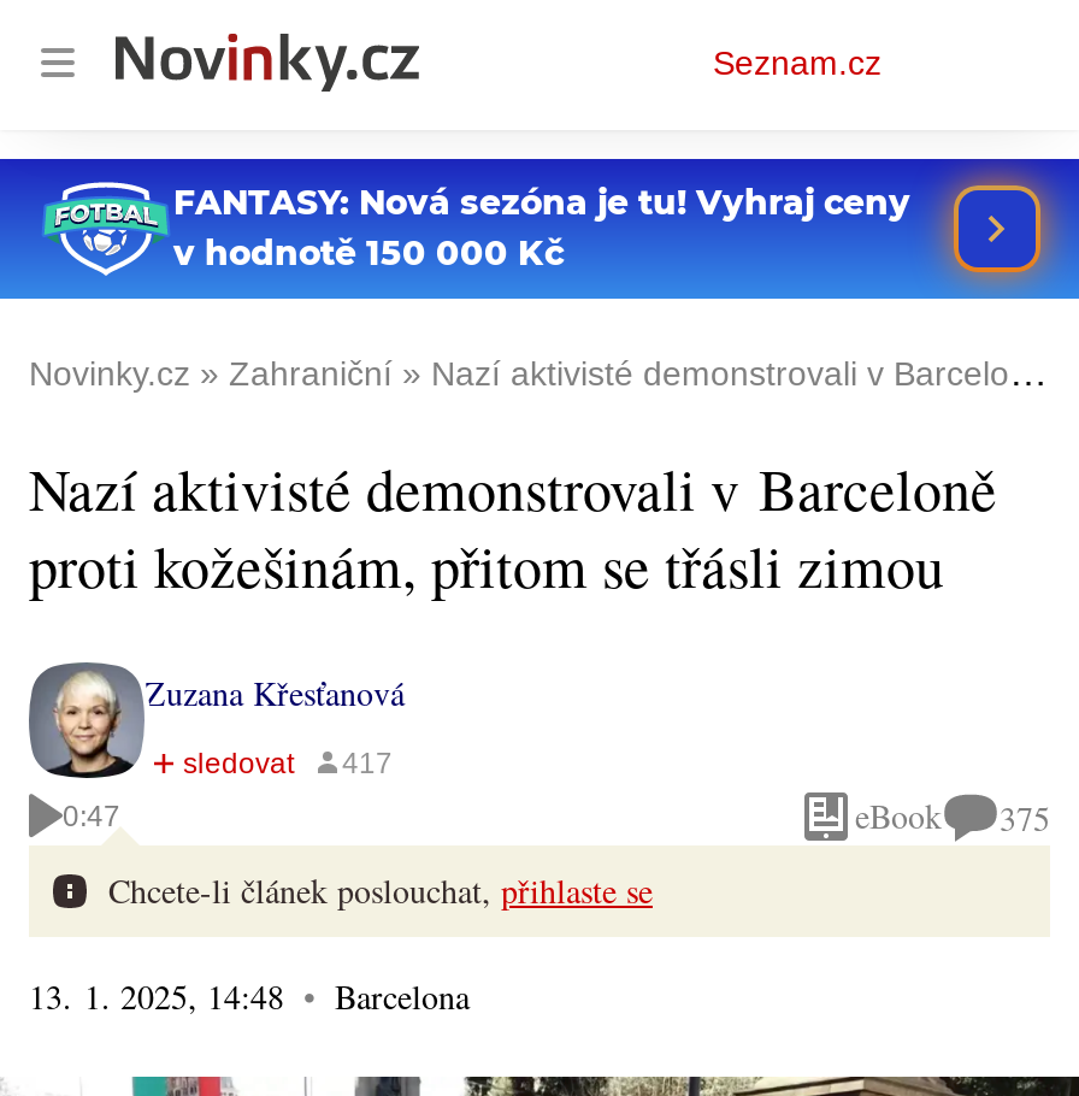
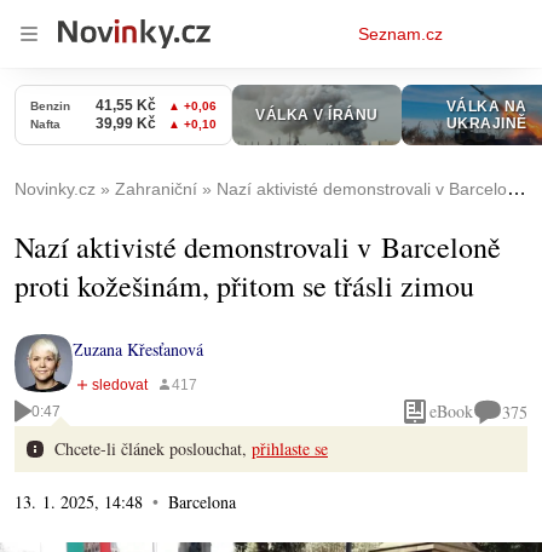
- [image]
+ [image]
